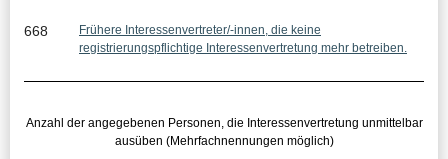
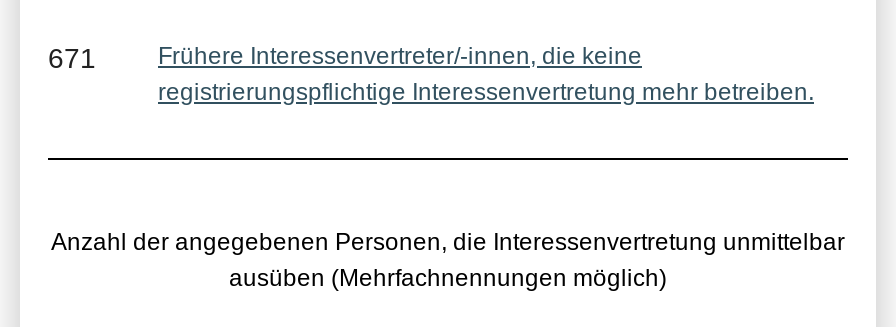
- 668
+ 671
